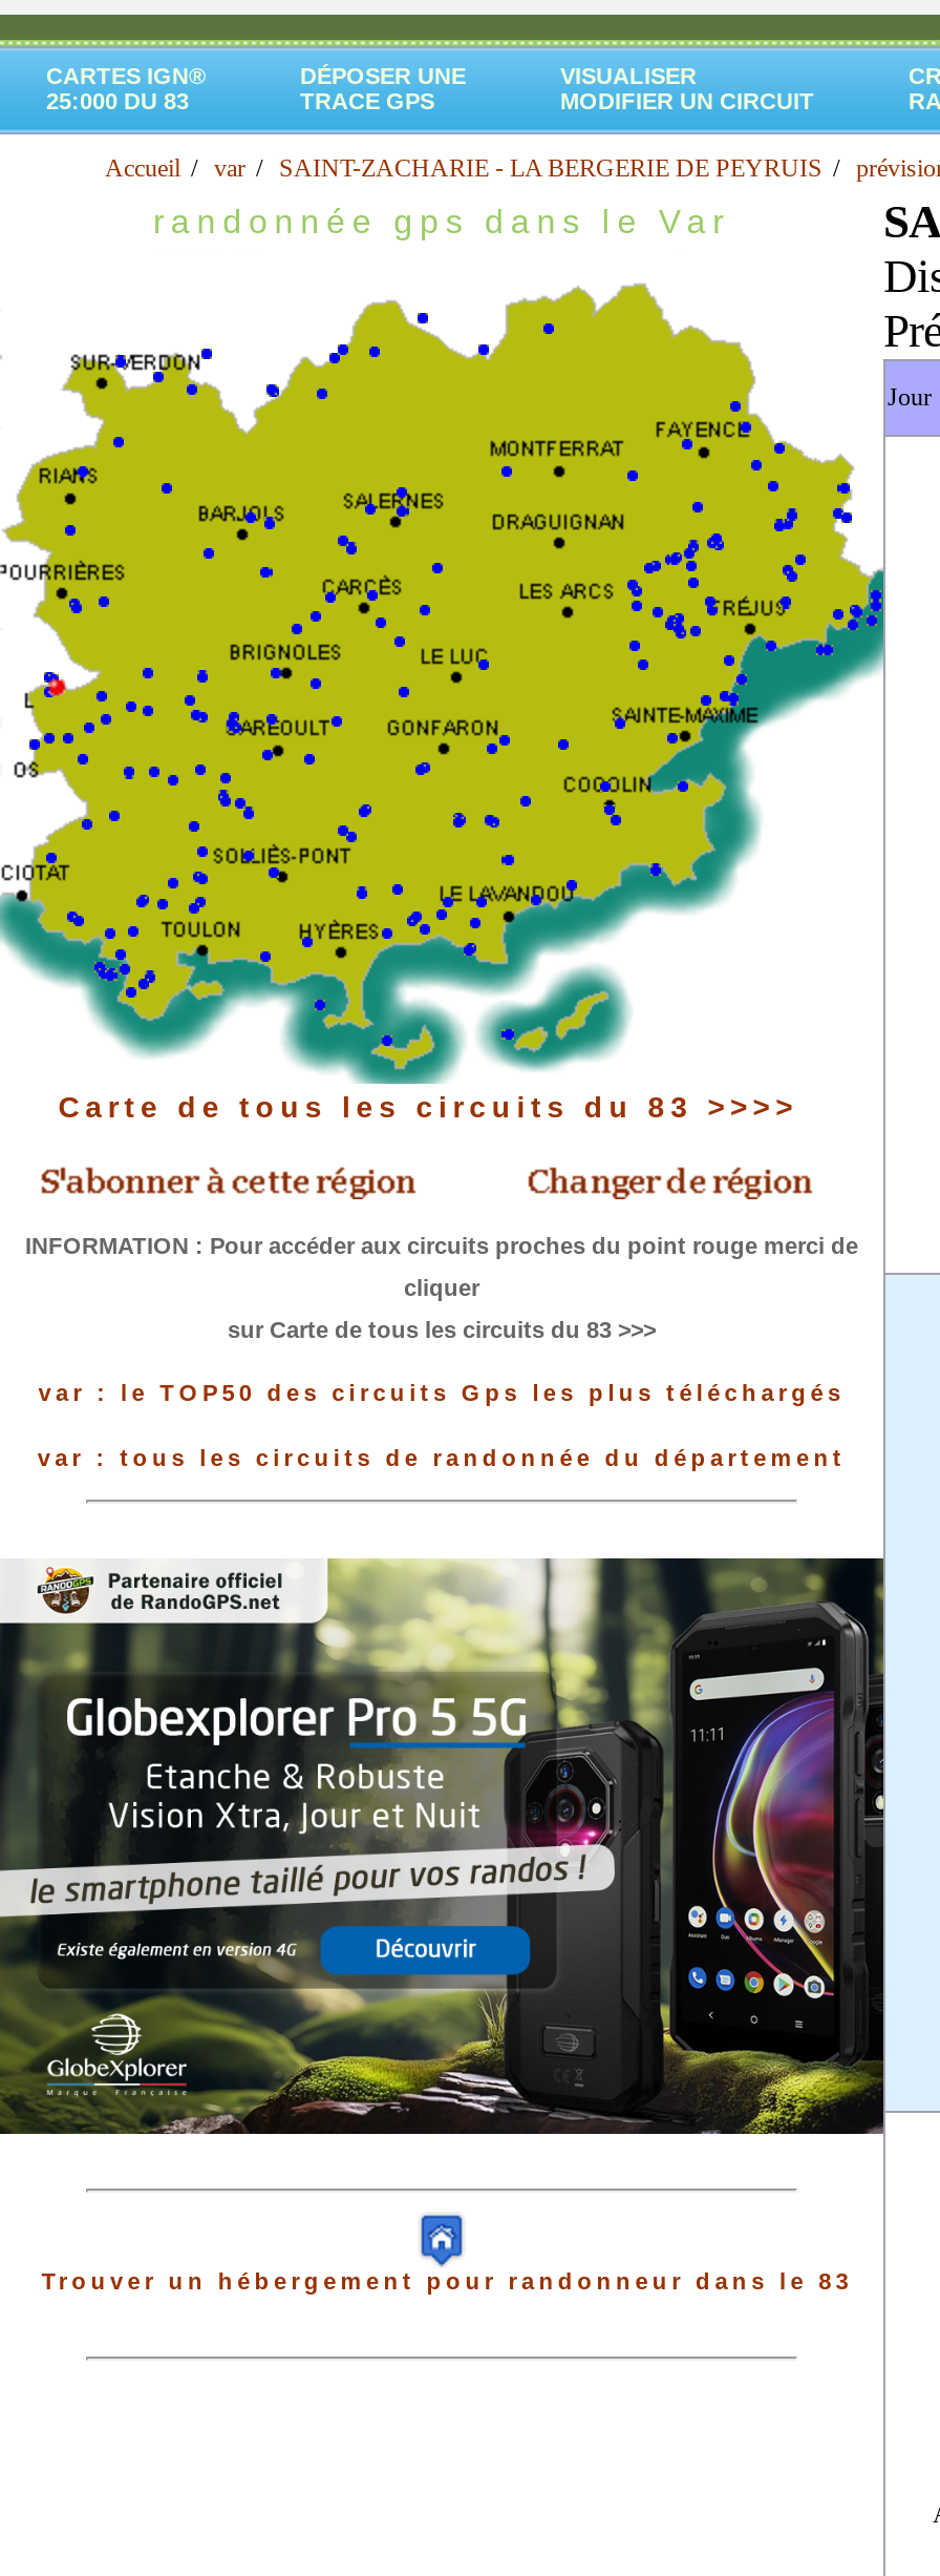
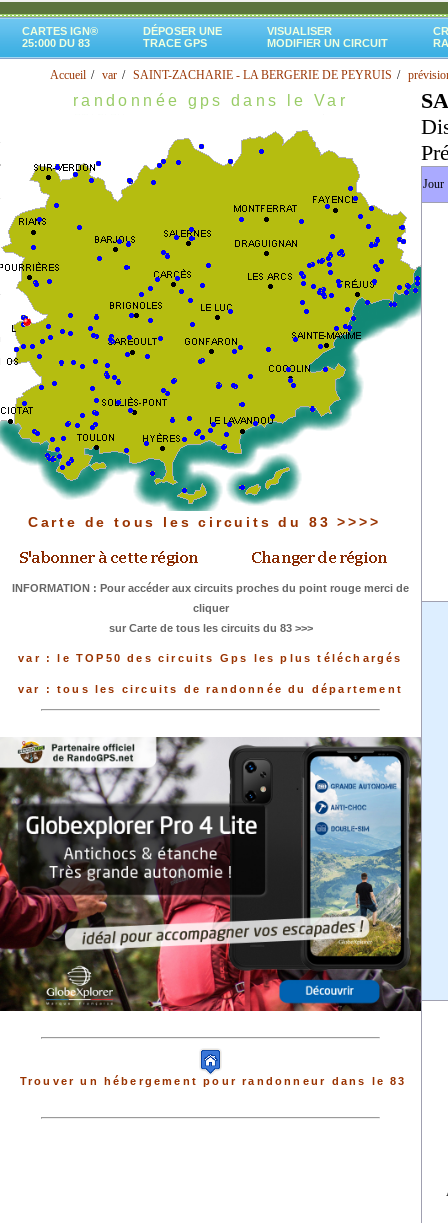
- [image]
+ [image]
